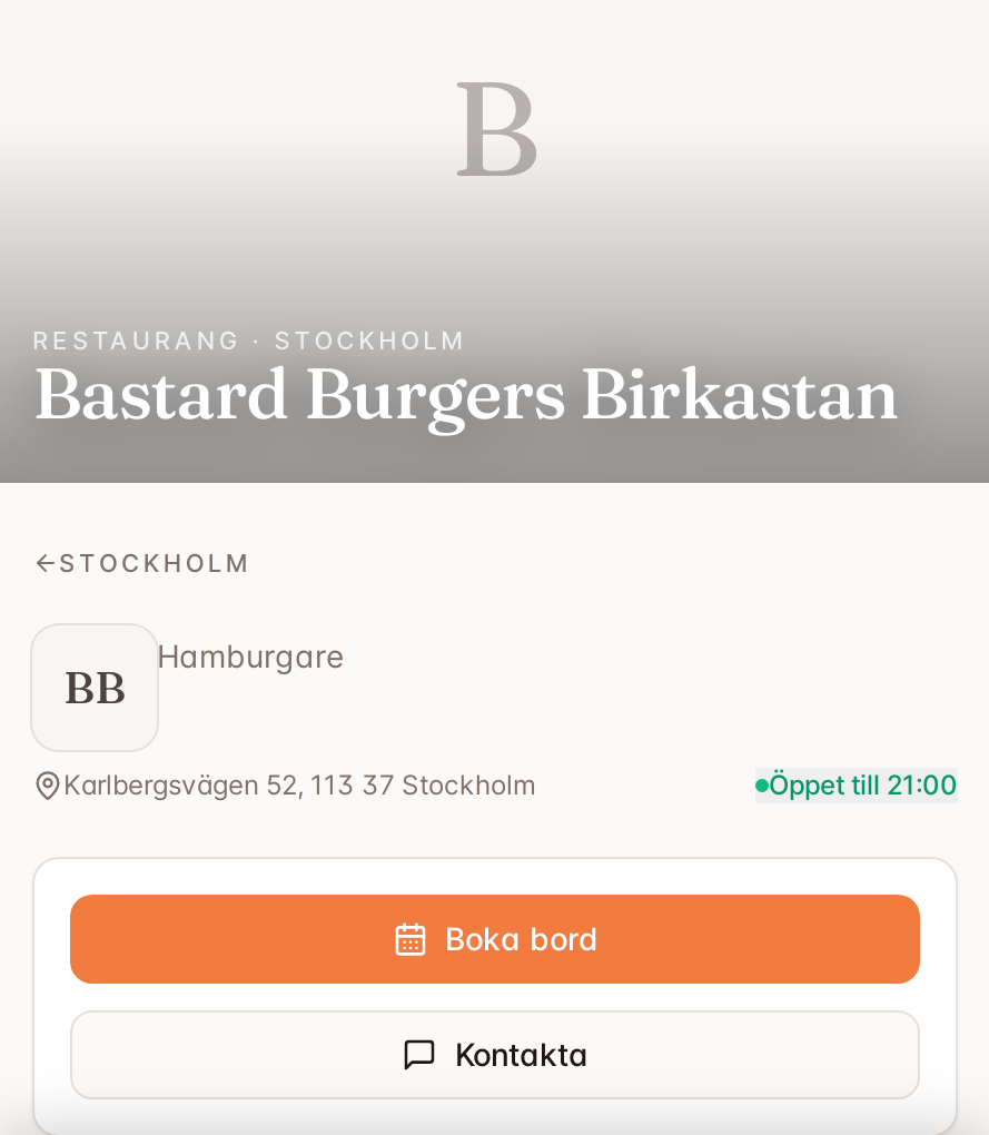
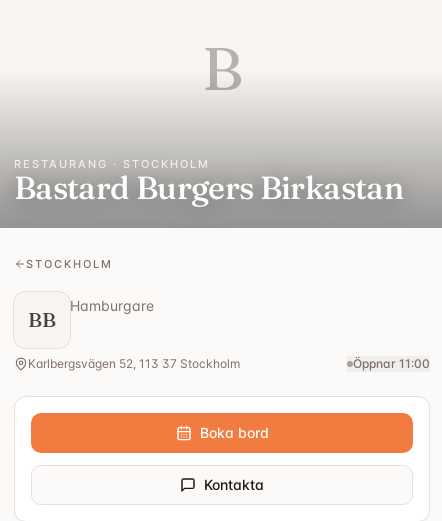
- Öppet till 21:00
+ Öppnar 11:00
